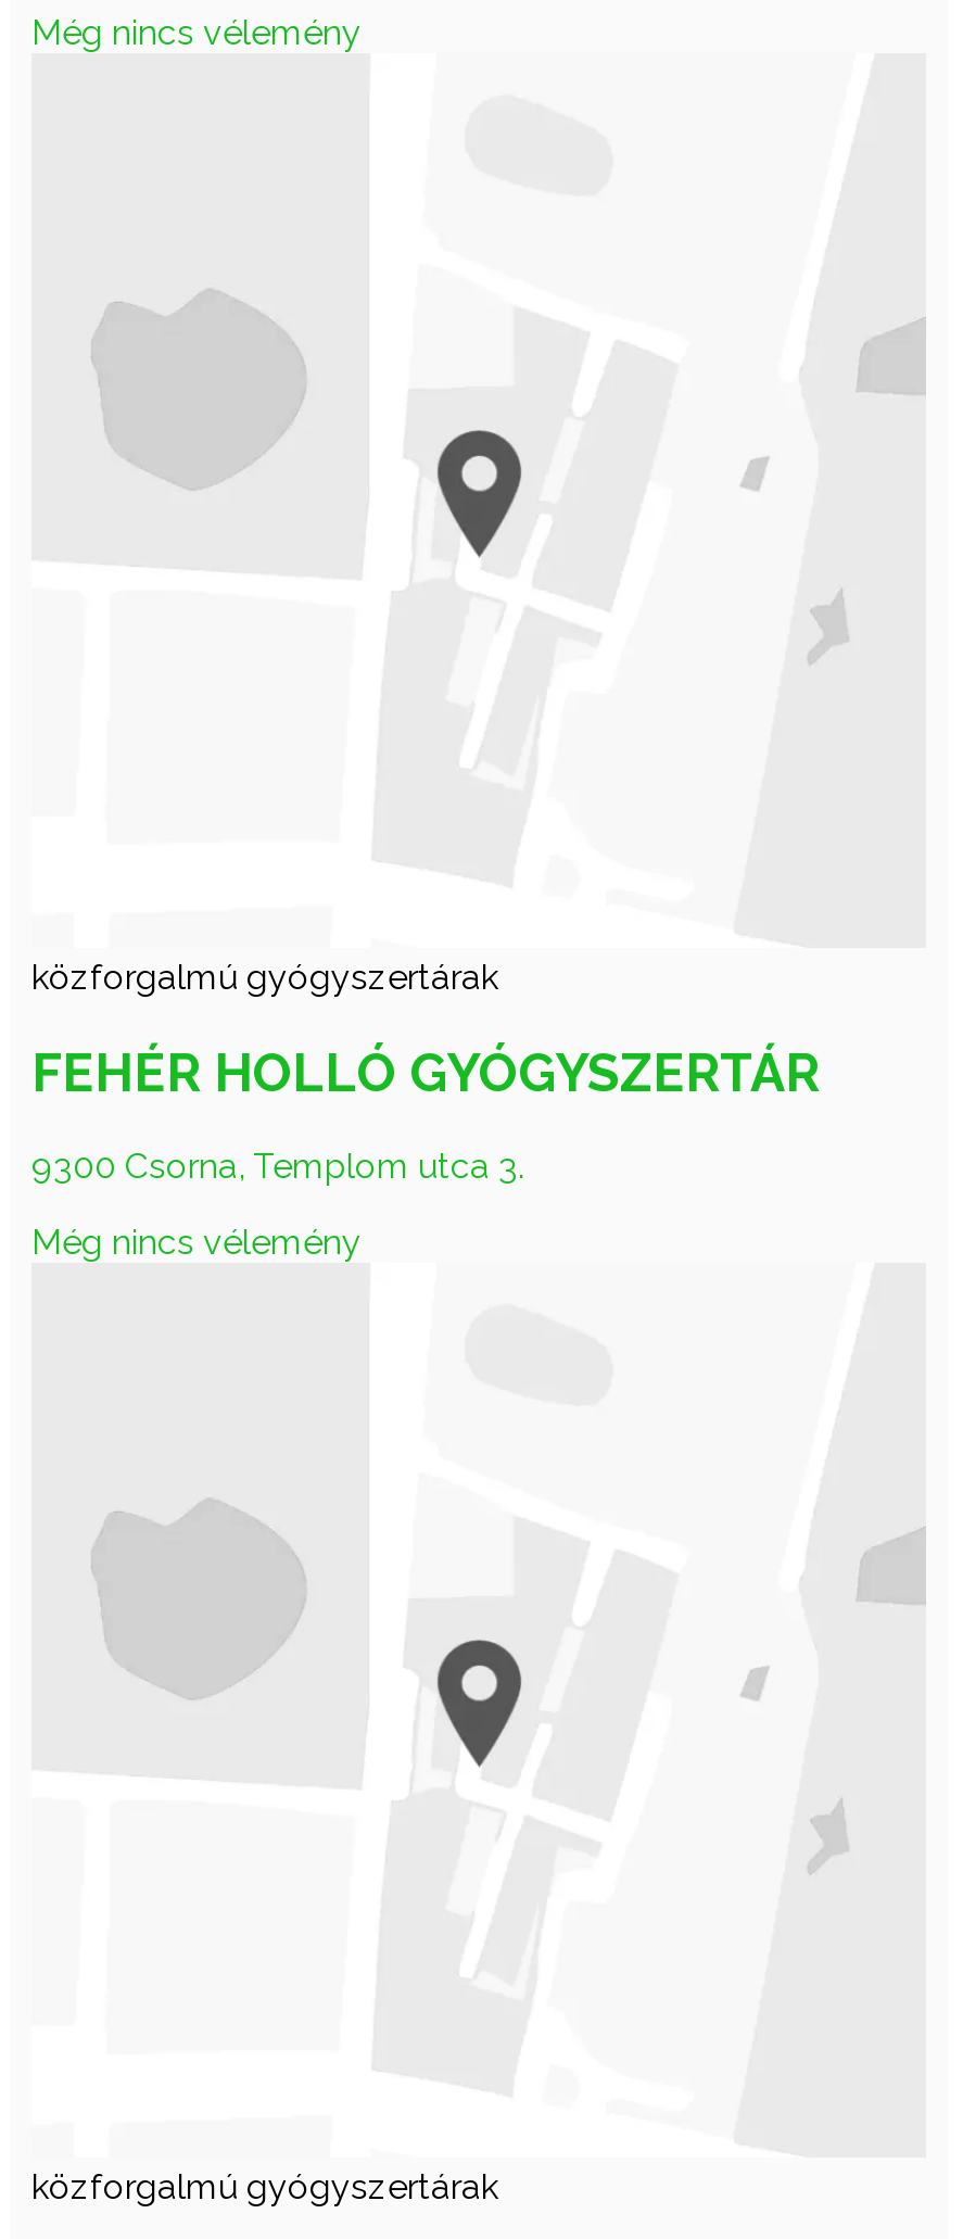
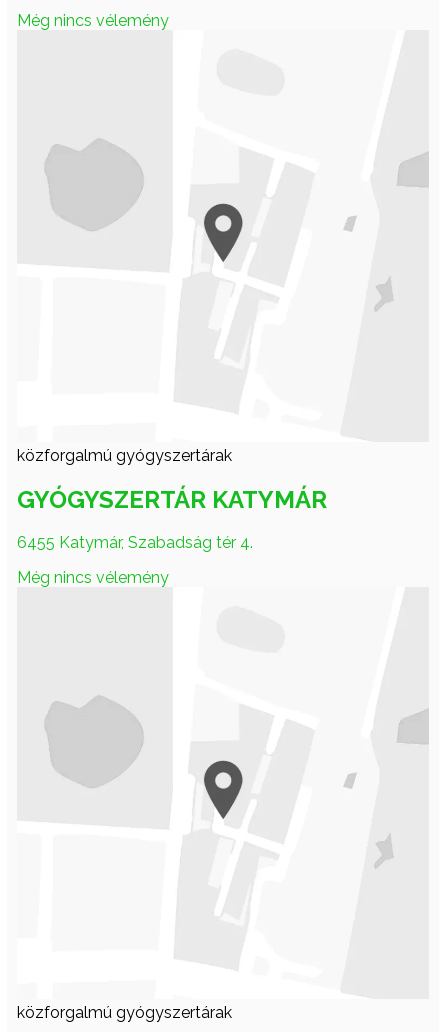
- FEHÉR HOLLÓ GYÓGYSZERTÁR
+ GYÓGYSZERTÁR KATYMÁR

- 9300 Csorna, Templom utca 3.
+ 6455 Katymár, Szabadság tér 4.
